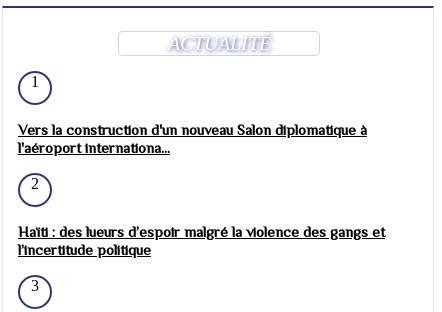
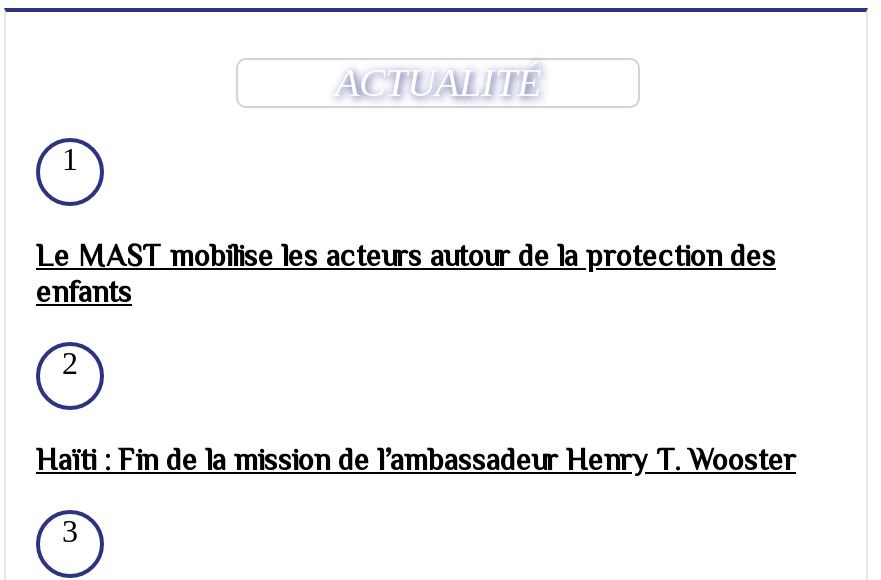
- Vers la construction d'un nouveau Salon diplomatique à
- l'aéroport internationa...
+ Le MAST mobilise les acteurs autour de la protection des
+ enfants

- Haïti : des lueurs d’espoir malgré la violence des gangs et
- l’incertitude politique
+ Haïti : Fin de la mission de l’ambassadeur Henry T. Wooster
